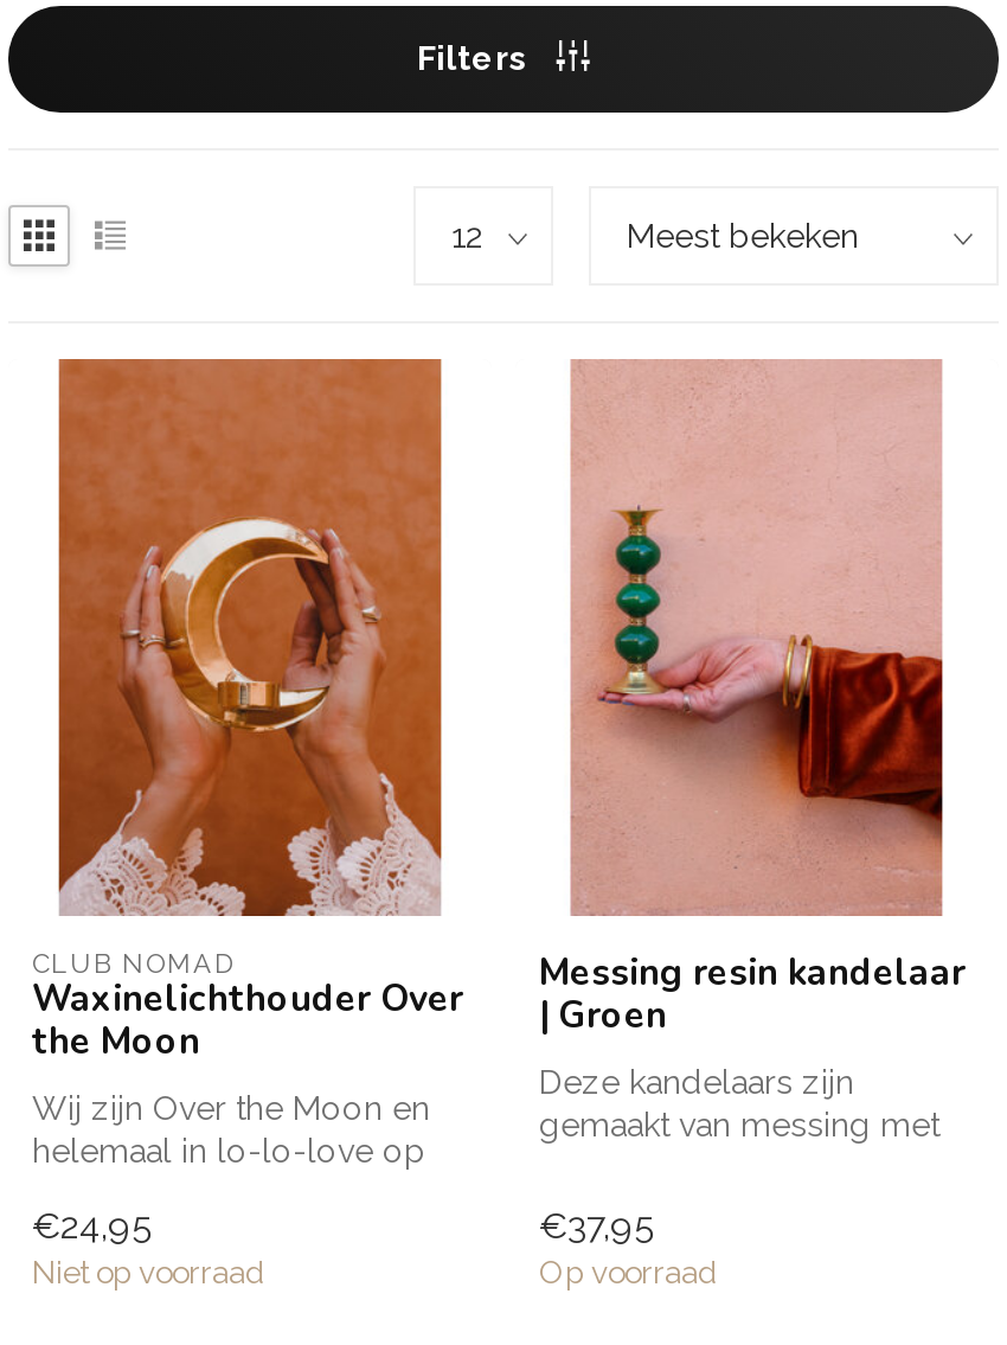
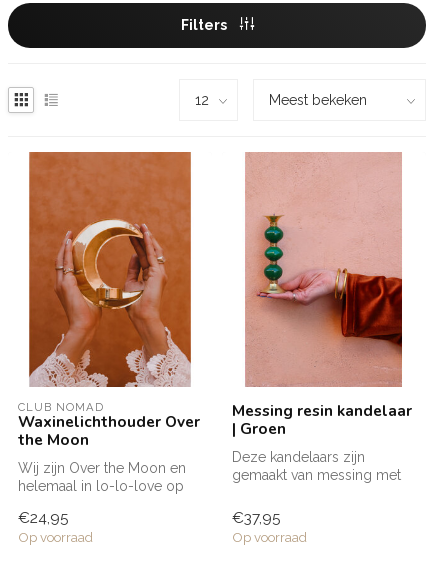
- Niet op voorraad
+ Op voorraad
